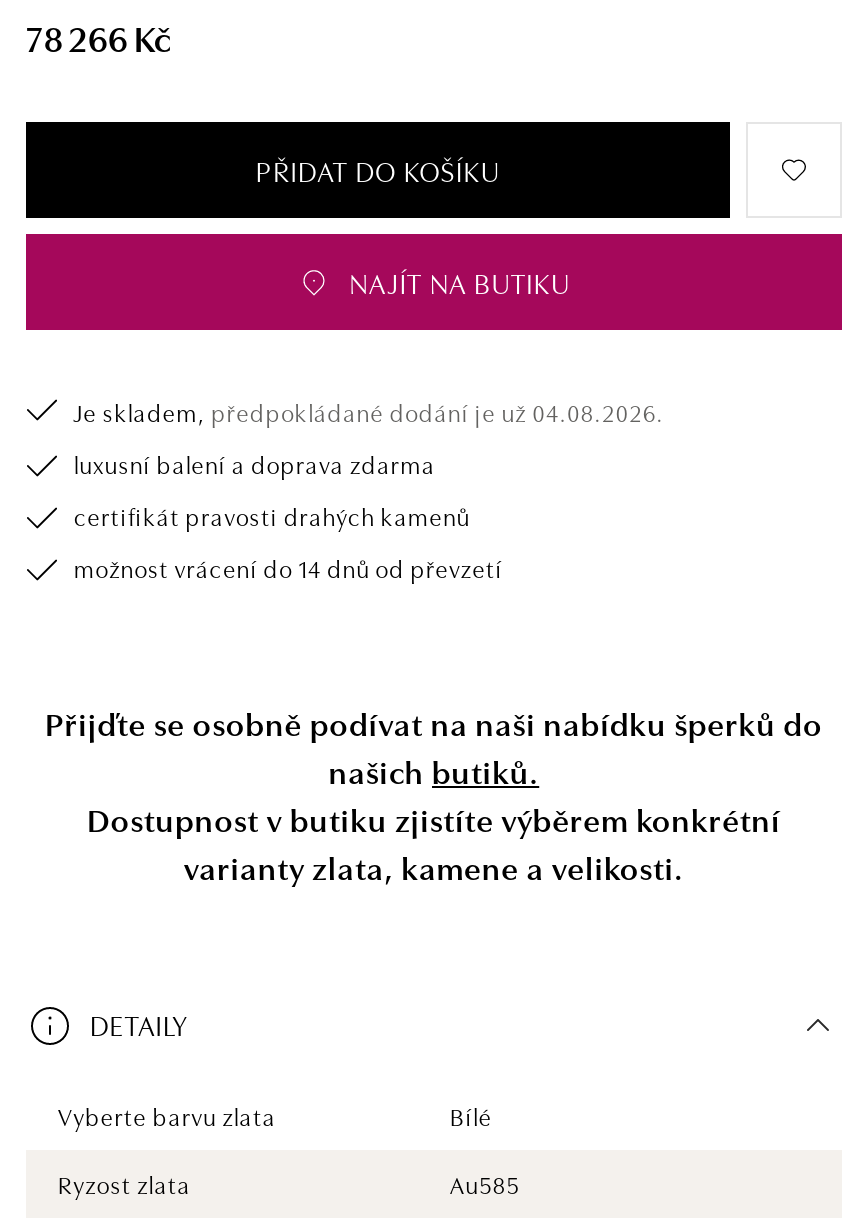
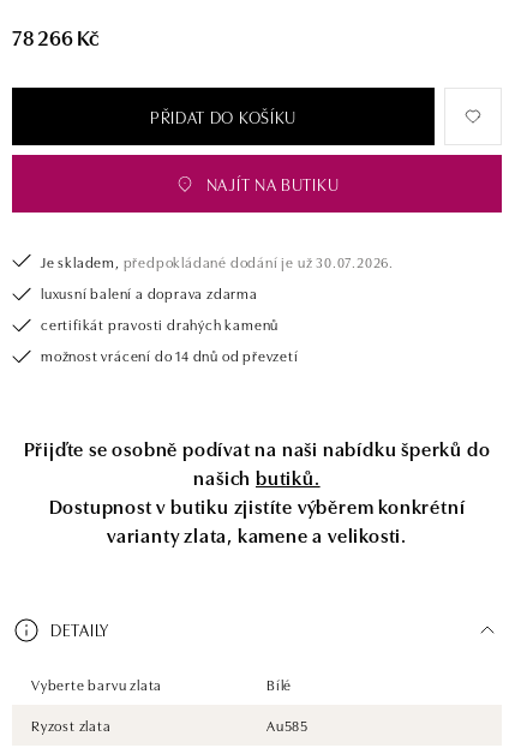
- Je skladem, předpokládané dodání je už 04.08.2026.
+ Je skladem, předpokládané dodání je už 30.07.2026.
